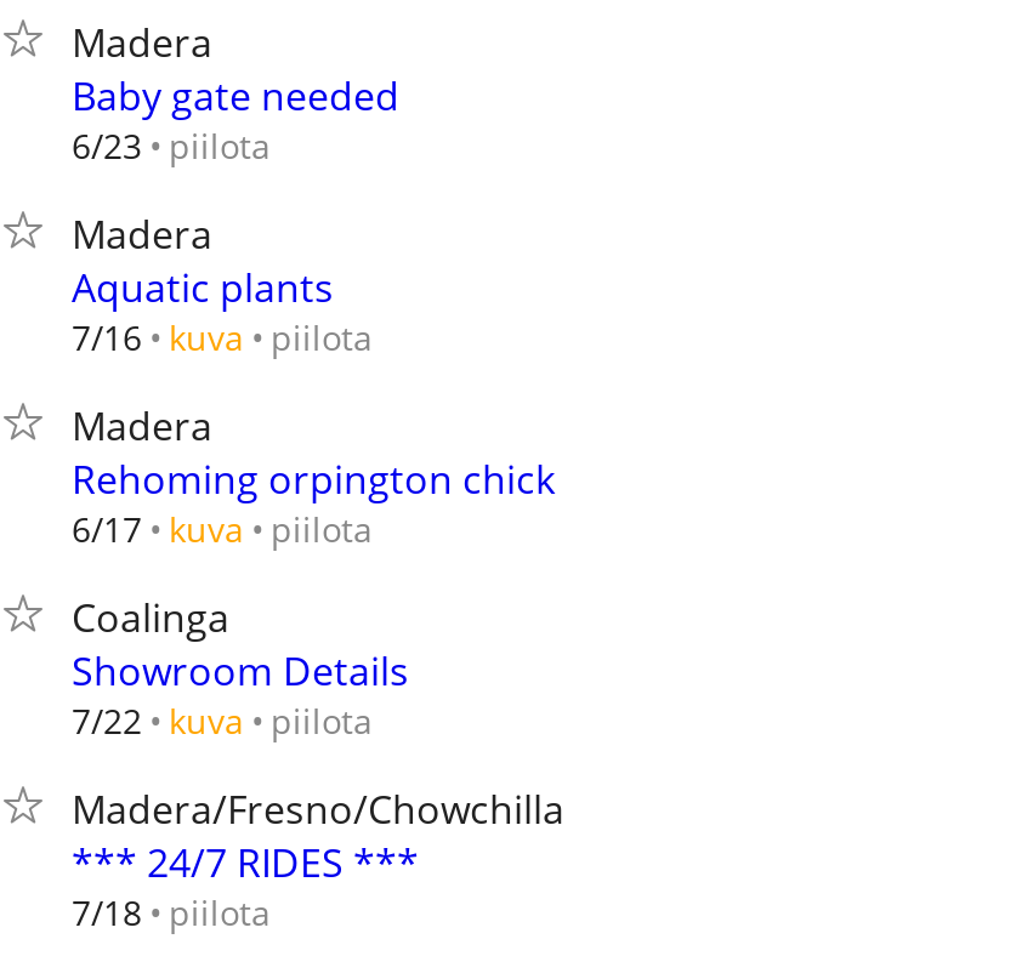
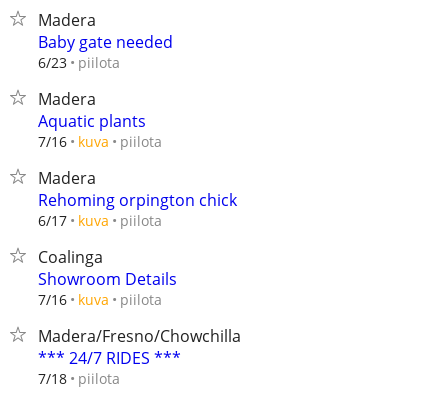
- 7/22 kuva piilota
+ 7/16 kuva piilota
